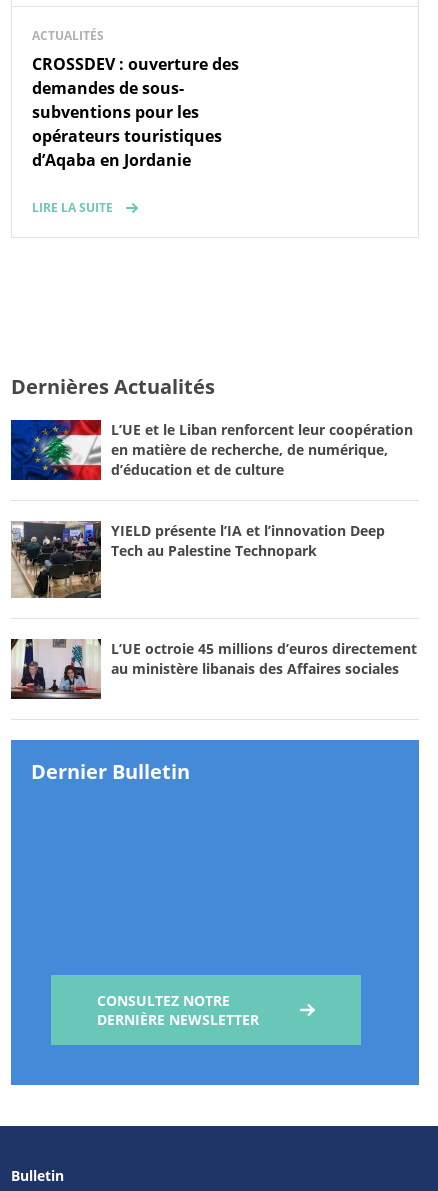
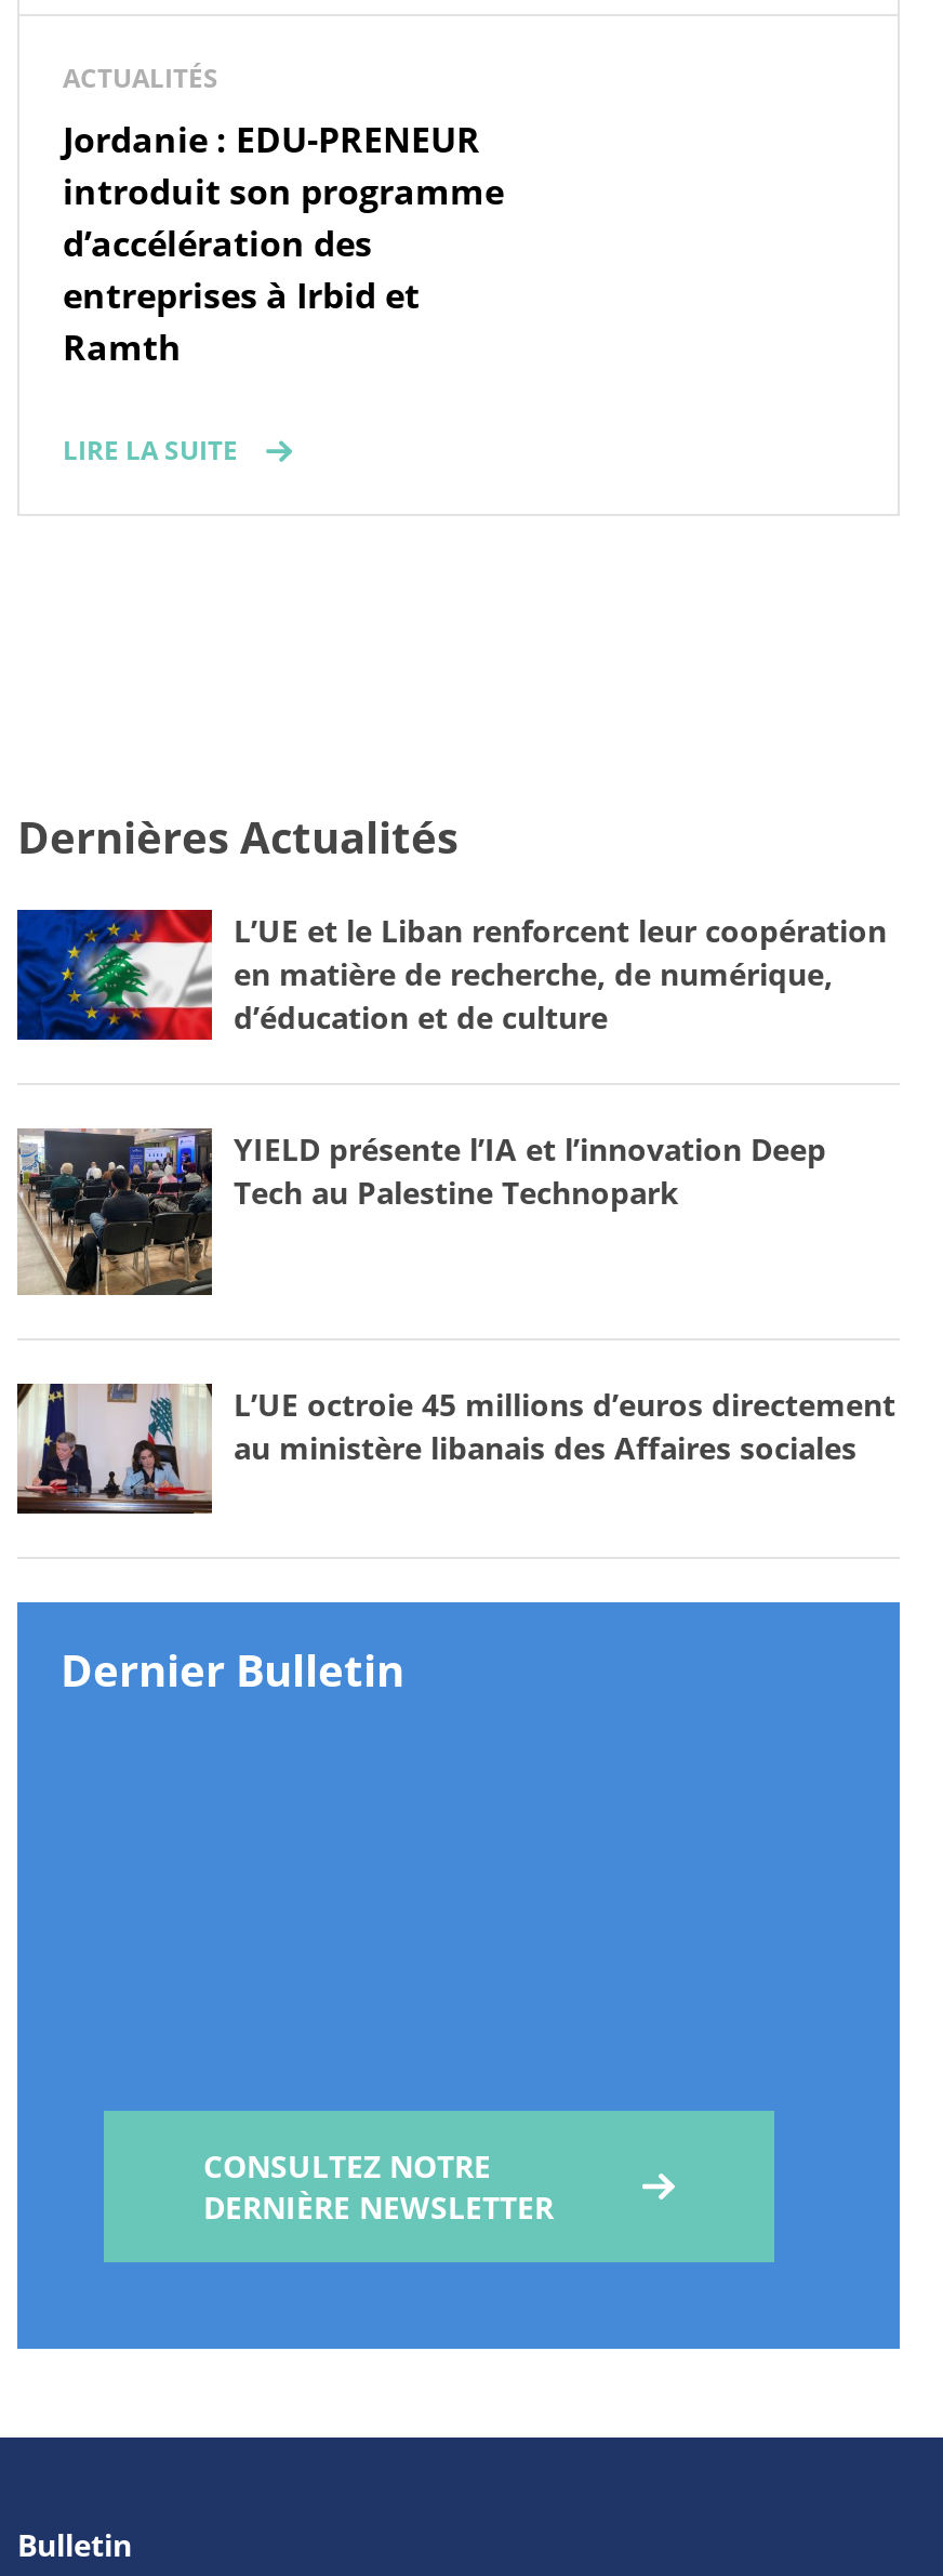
- CROSSDEV : ouverture des
- demandes de sous-
- subventions pour les
- opérateurs touristiques
- d’Aqaba en Jordanie
+ Jordanie : EDU-PRENEUR
+ introduit son programme
+ d’accélération des
+ entreprises à Irbid et
+ Ramth
